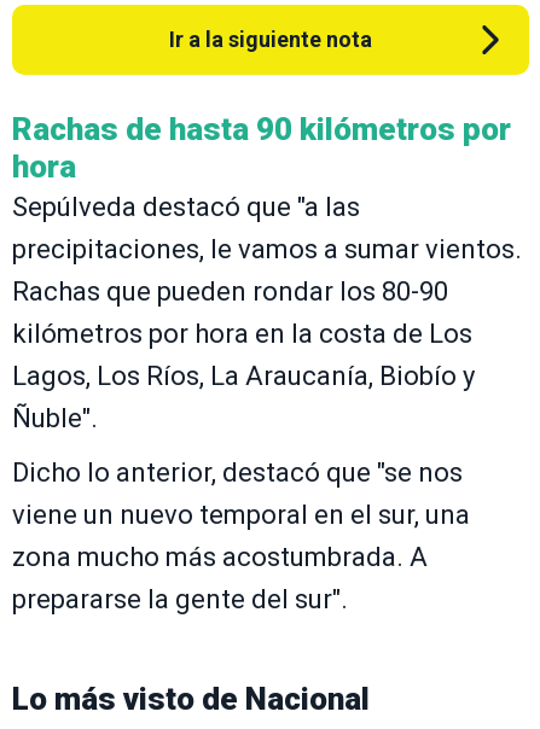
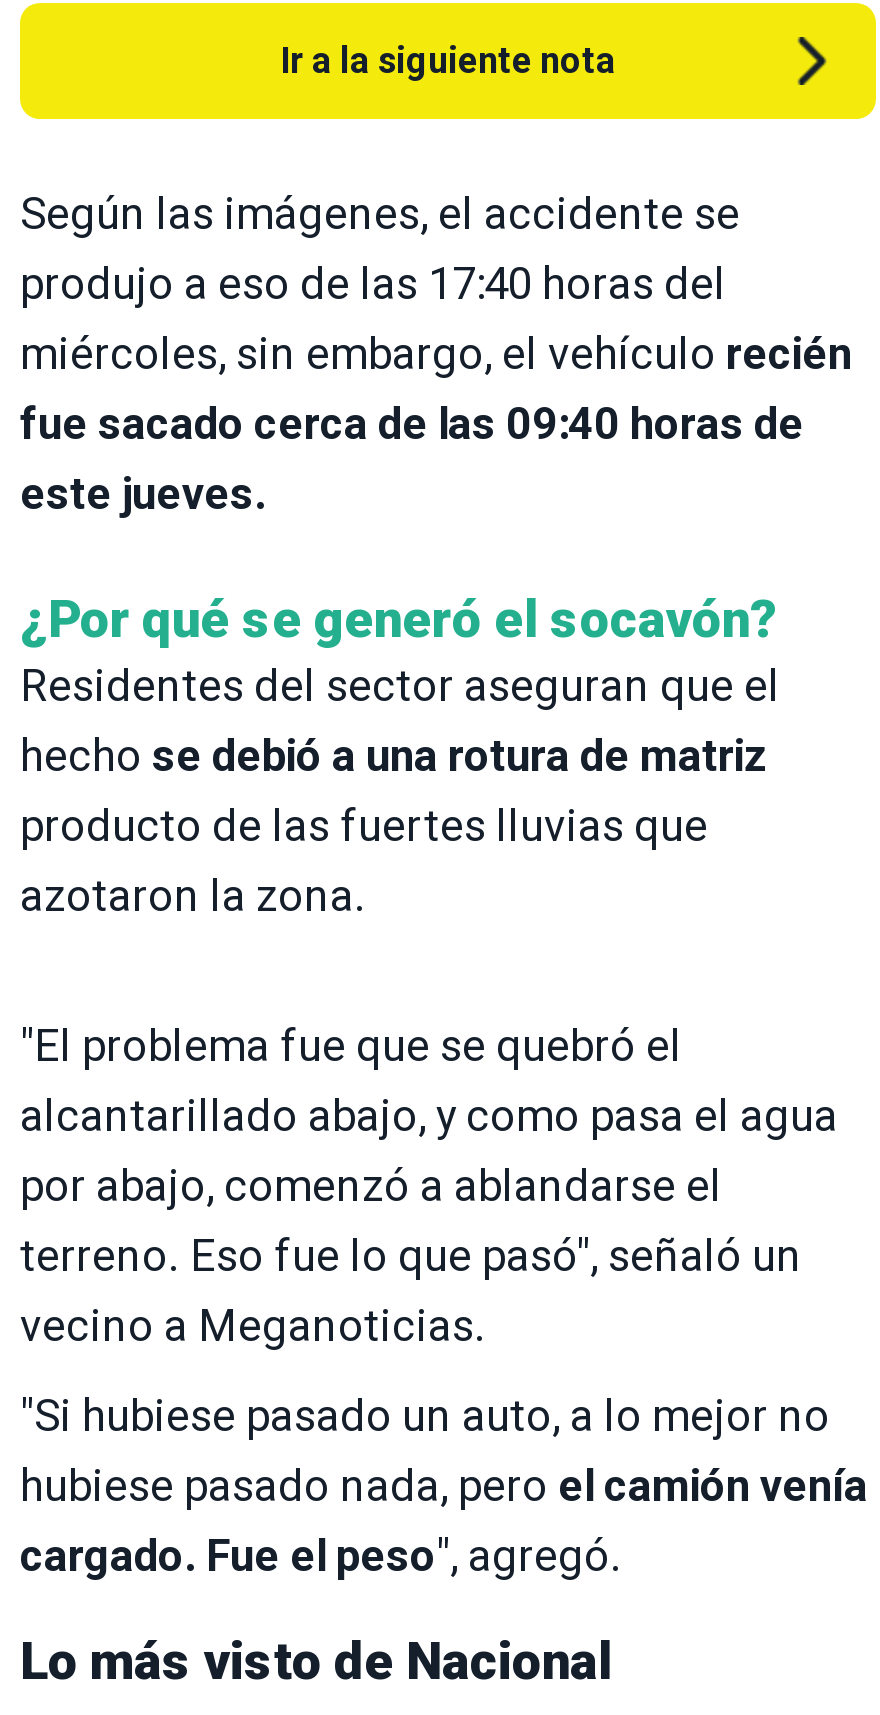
- Rachas de hasta 90 kilómetros por
- hora
- Sepúlveda destacó que "a las
- precipitaciones, le vamos a sumar vientos.
- Rachas que pueden rondar los 80-90
- kilómetros por hora en la costa de Los
- Lagos, Los Ríos, La Araucanía, Biobío y
- Ñuble".
- Dicho lo anterior, destacó que "se nos
- viene un nuevo temporal en el sur, una
- zona mucho más acostumbrada. A
- prepararse la gente del sur".
+ Según las imágenes, el accidente se
+ produjo a eso de las 17:40 horas del
+ miércoles, sin embargo, el vehículo recién
+ fue sacado cerca de las 09:40 horas de
+ este jueves.
+ ¿Por qué se generó el socavón?
+ Residentes del sector aseguran que el
+ hecho se debió a una rotura de matriz
+ producto de las fuertes lluvias que
+ azotaron la zona.
+ "El problema fue que se quebró el
+ alcantarillado abajo, y como pasa el agua
+ por abajo, comenzó a ablandarse el
+ terreno. Eso fue lo que pasó", señaló un
+ vecino a Meganoticias.
+ "Si hubiese pasado un auto, a lo mejor no
+ hubiese pasado nada, pero el camión venía
+ cargado. Fue el peso", agregó.
